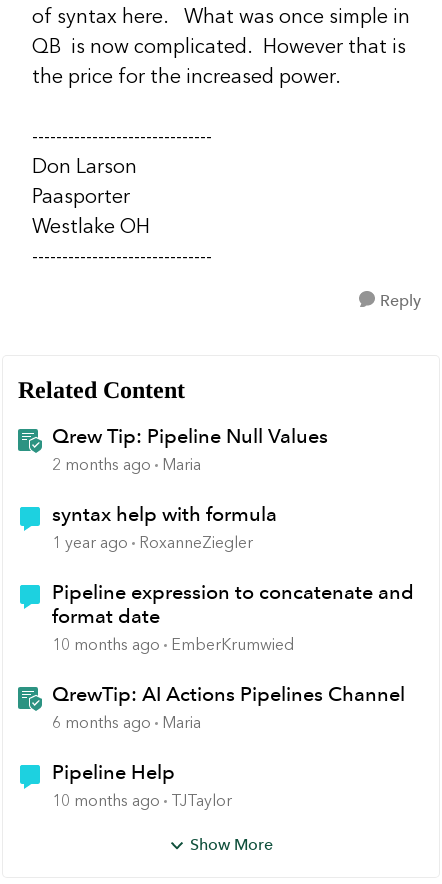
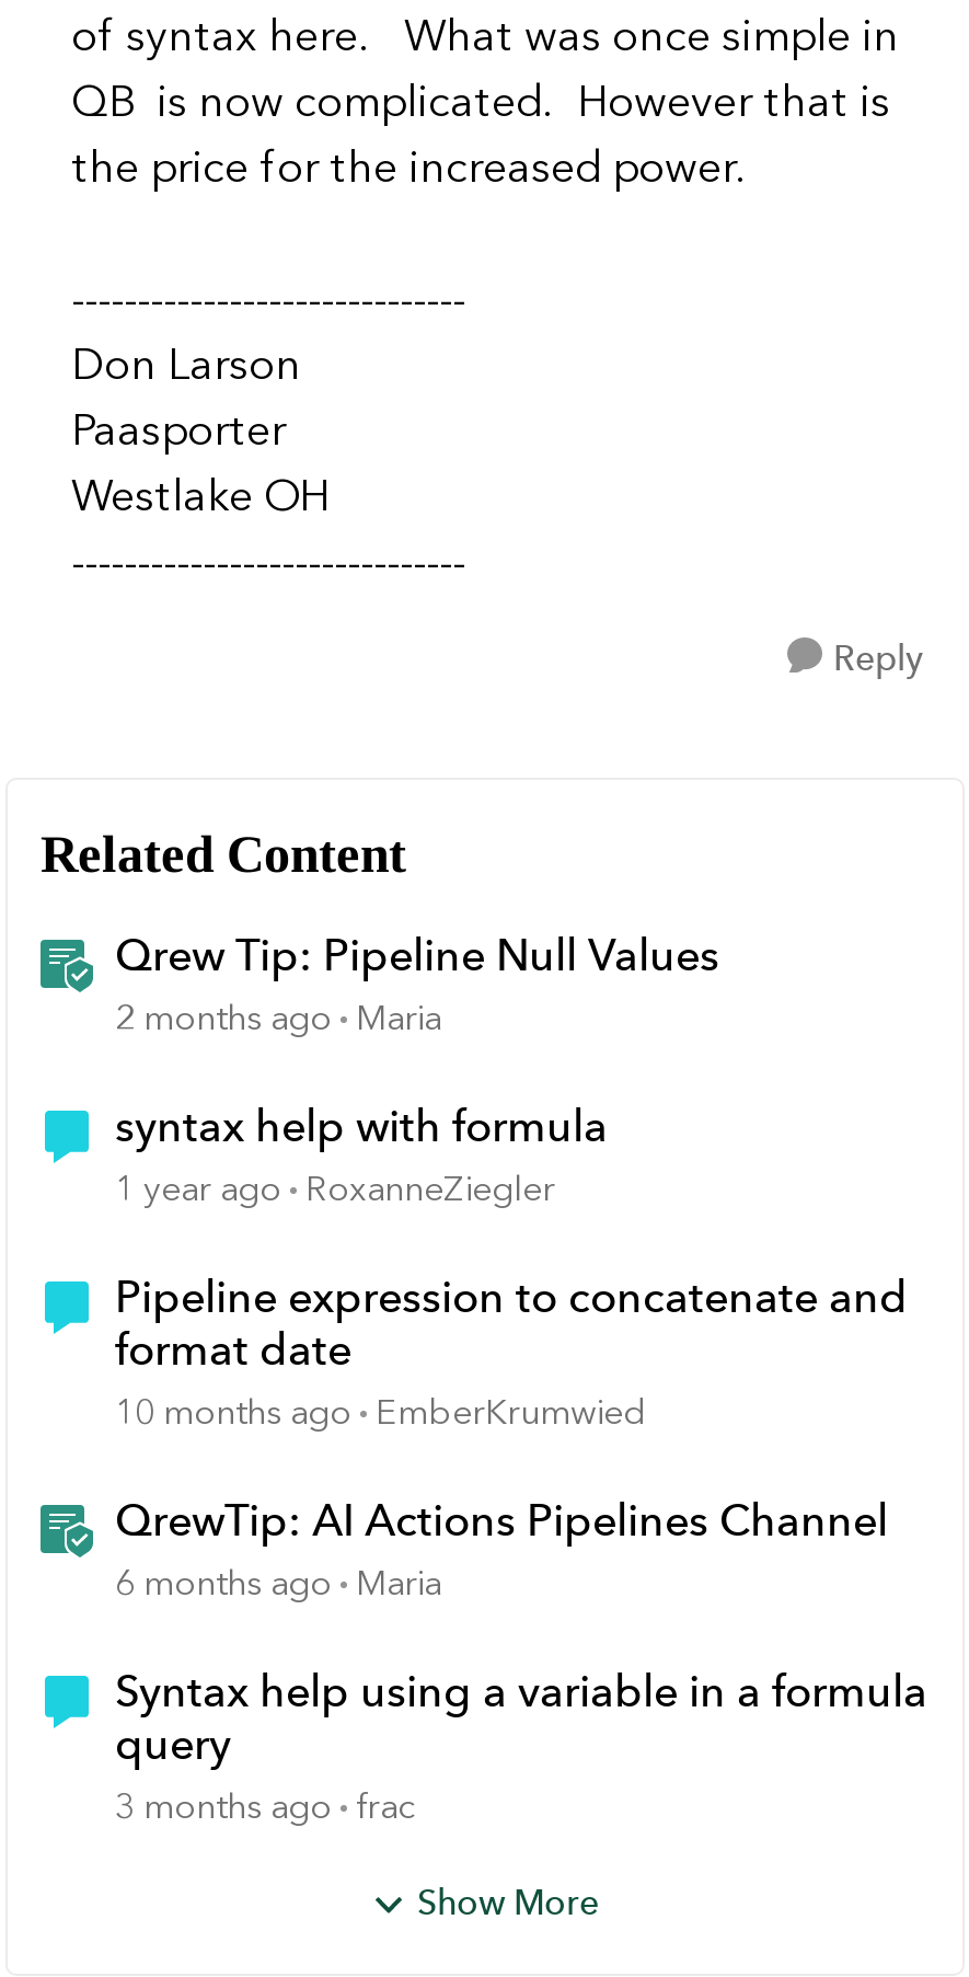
- Pipeline Help
- 10 months ago TJTaylor
+ Syntax help using a variable in a formula
+ query
+ 3 months ago frac
